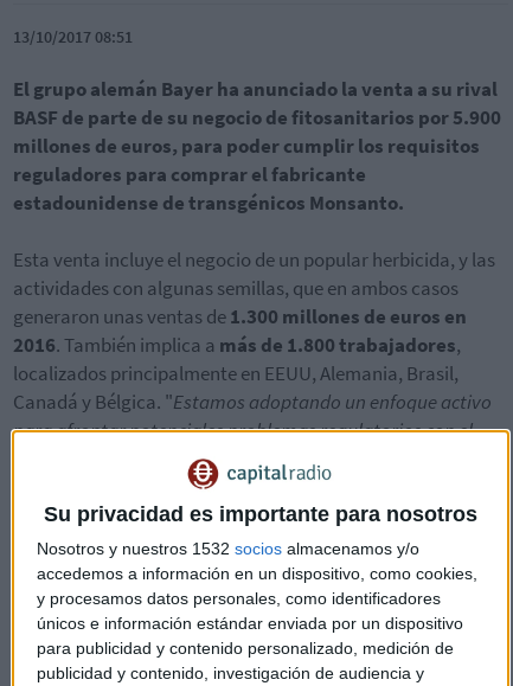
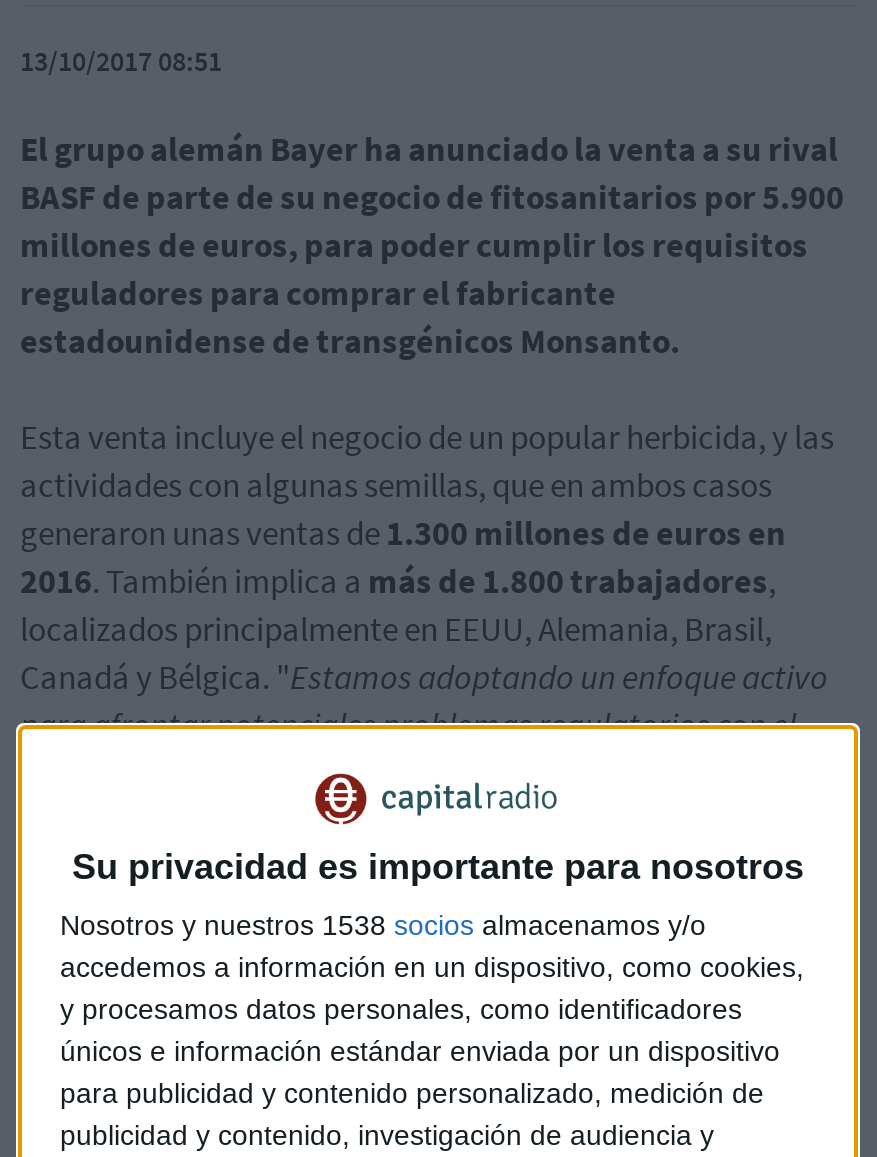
- Nosotros y nuestros 1532 socios almacenamos y/o
+ Nosotros y nuestros 1538 socios almacenamos y/o
